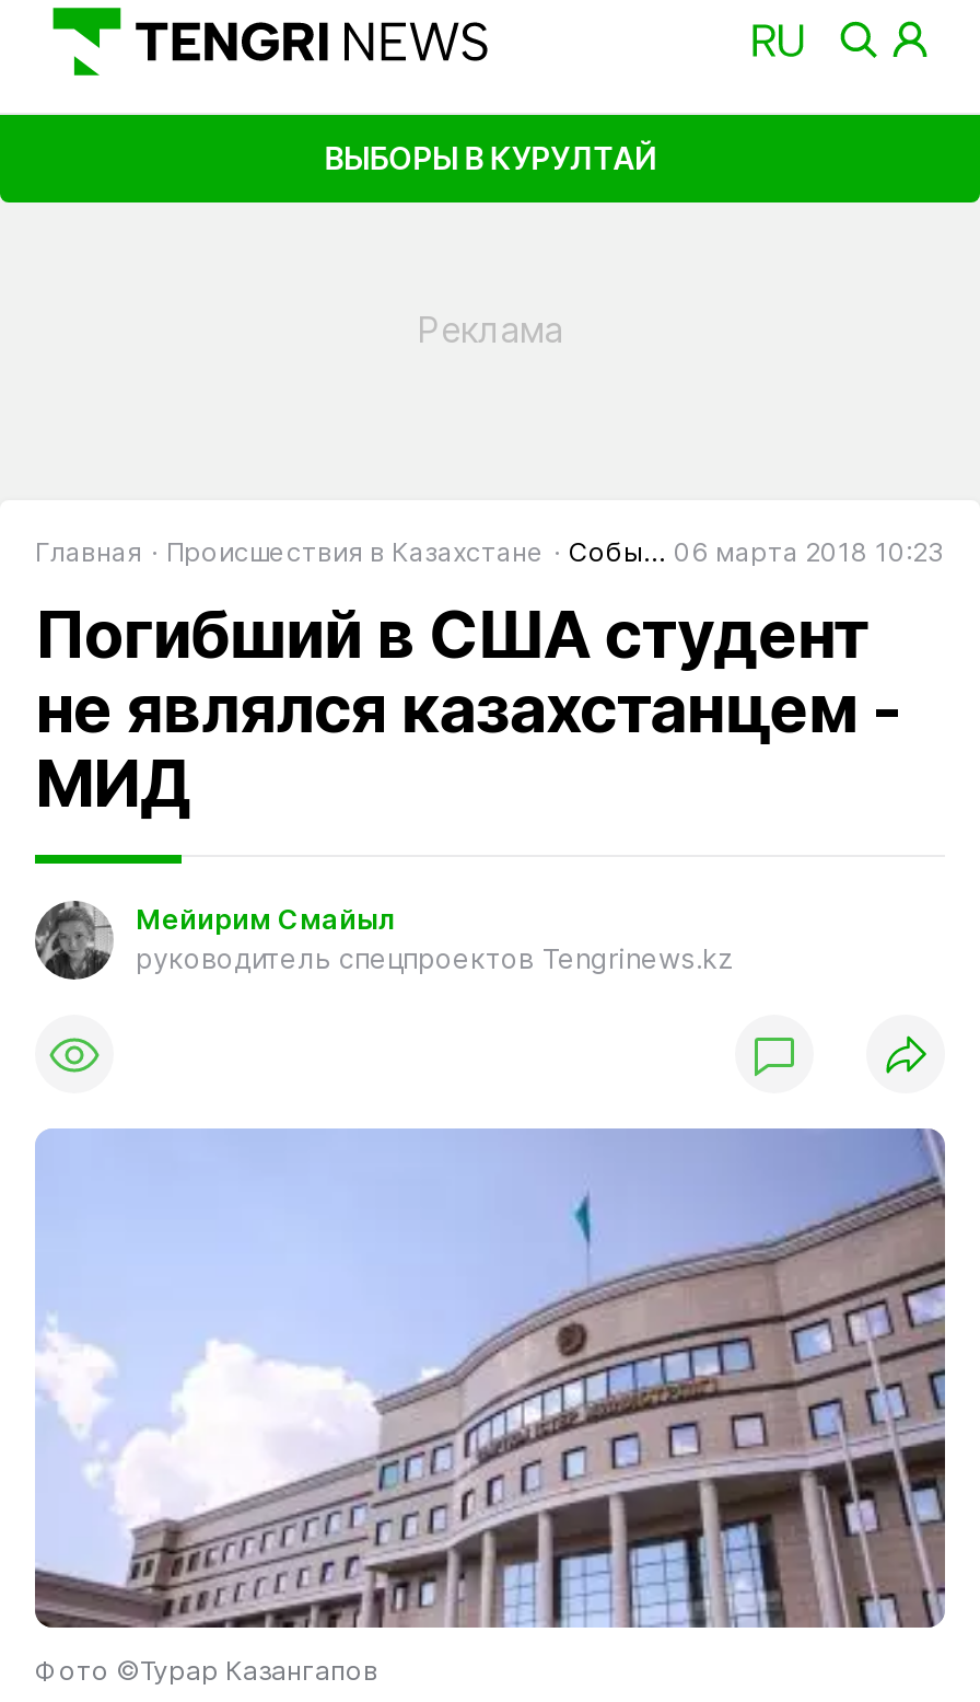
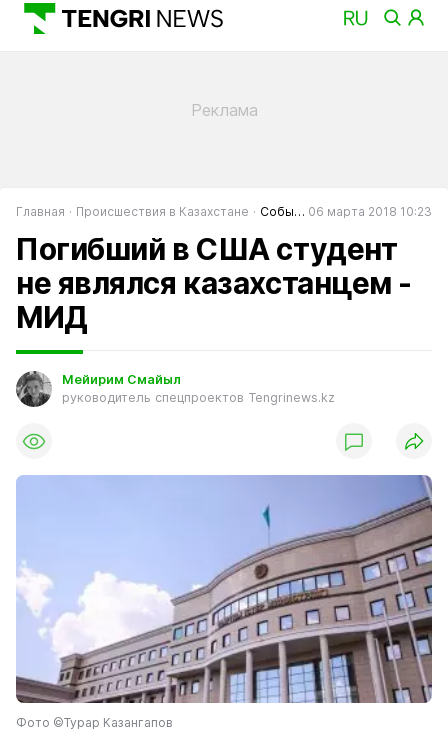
- ВЫБОРЫ В КУРУЛТАЙ
